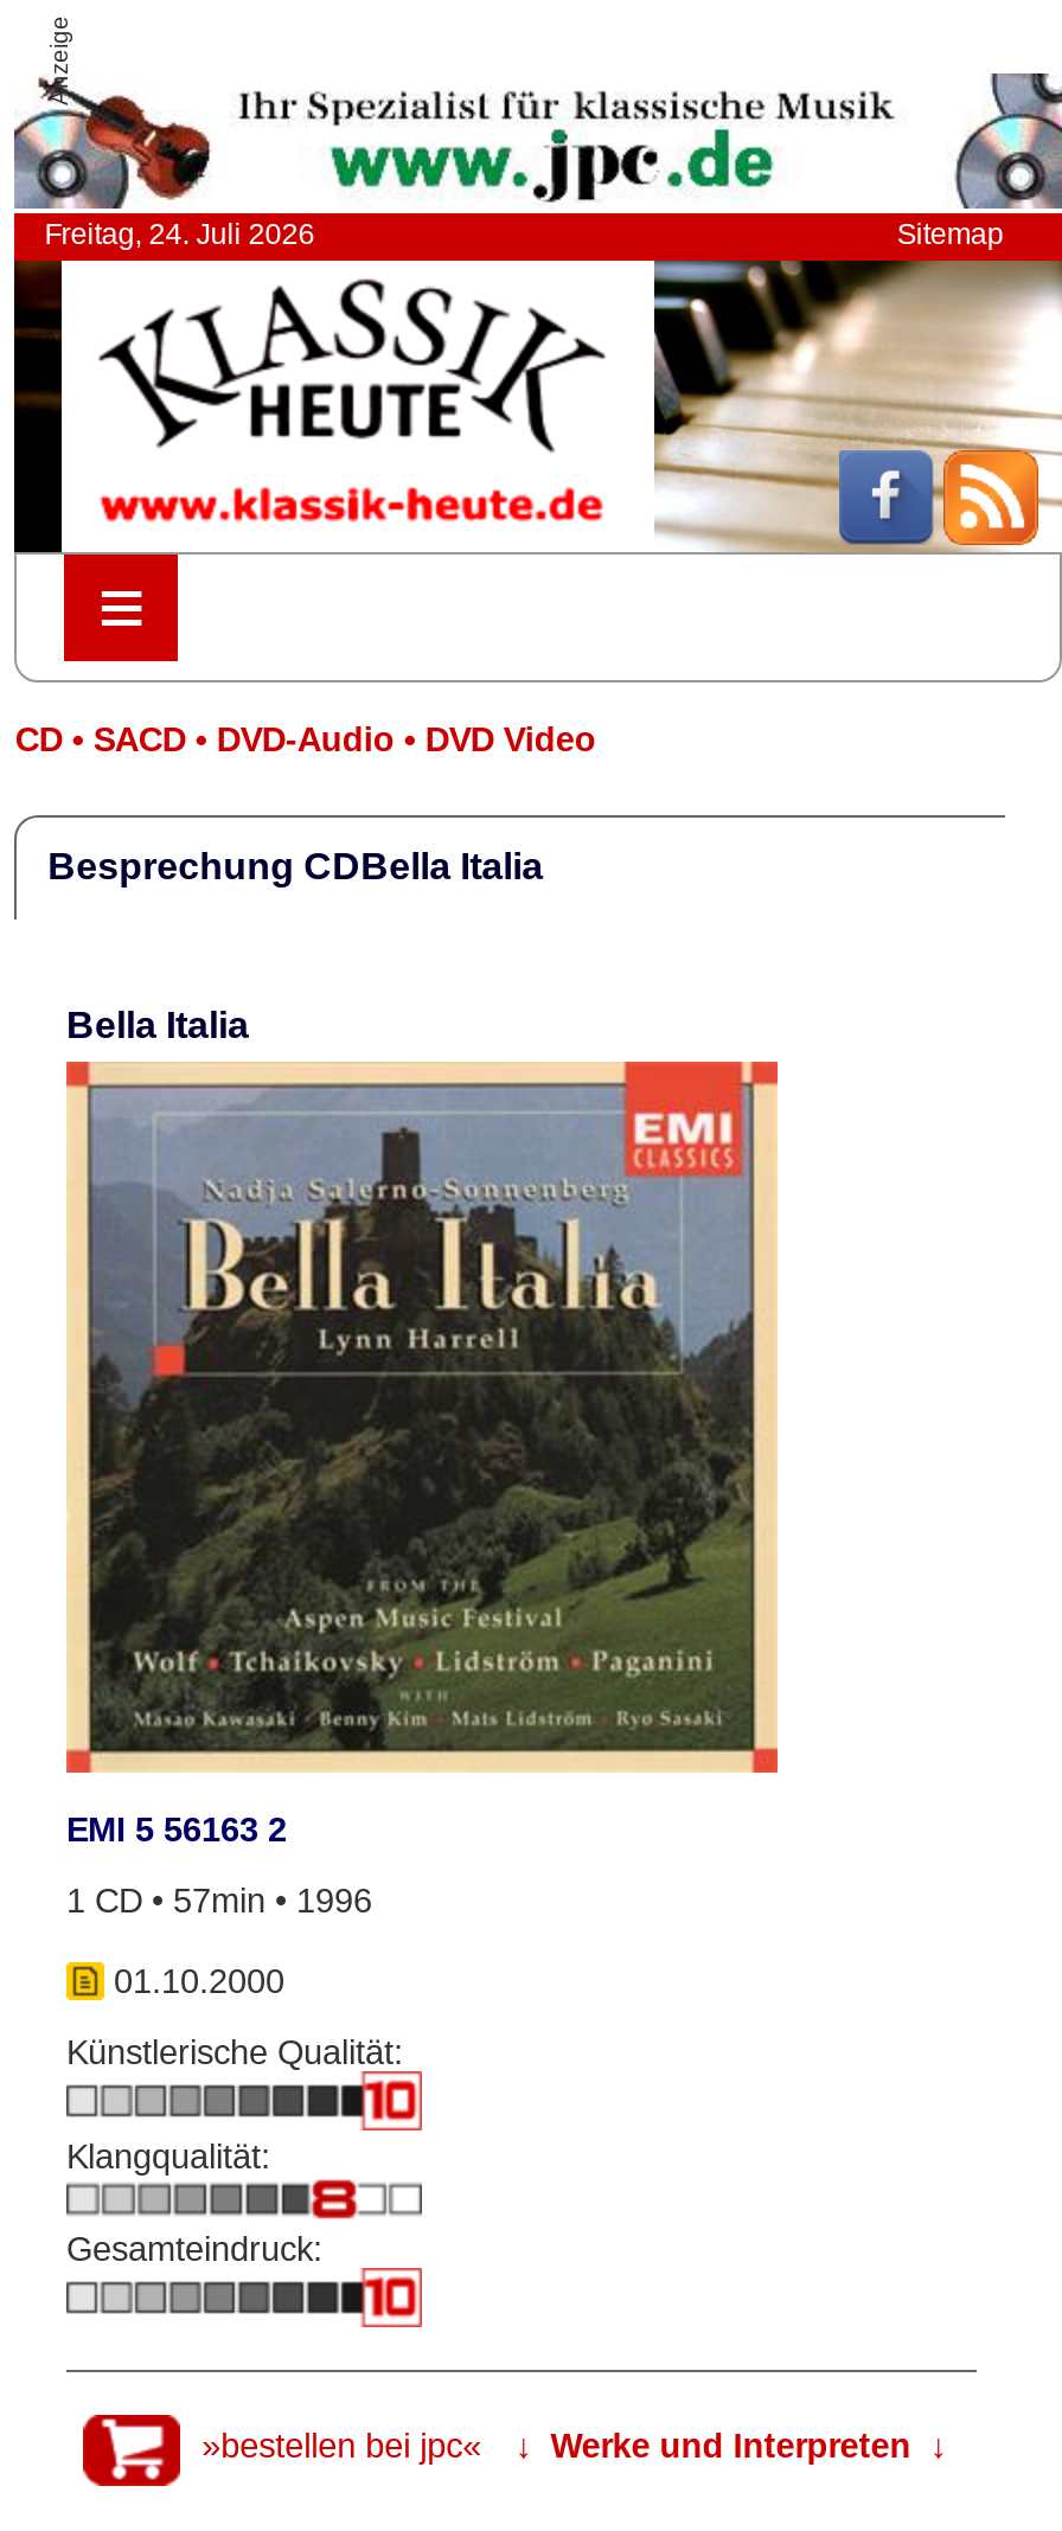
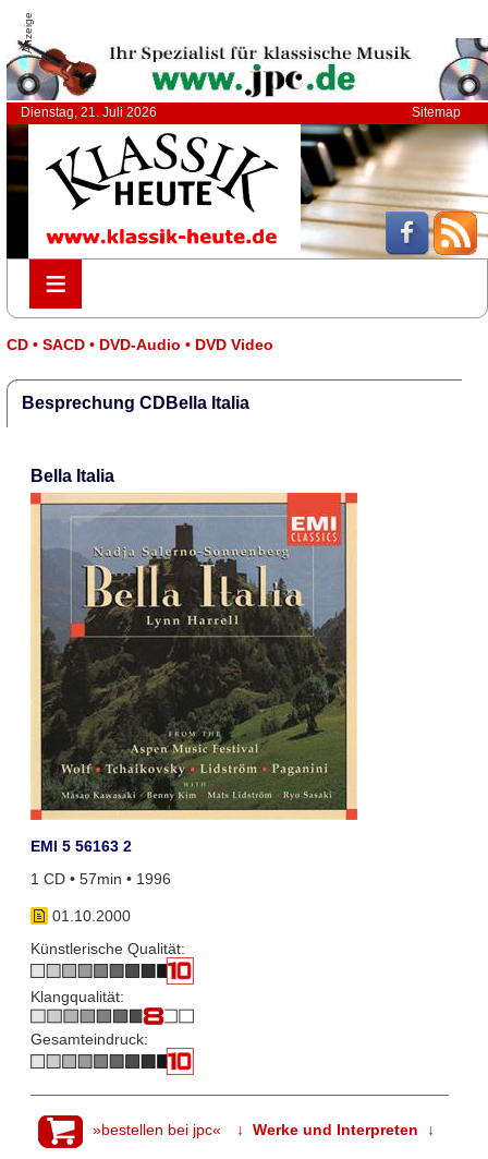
- Freitag, 24. Juli 2026
+ Dienstag, 21. Juli 2026
